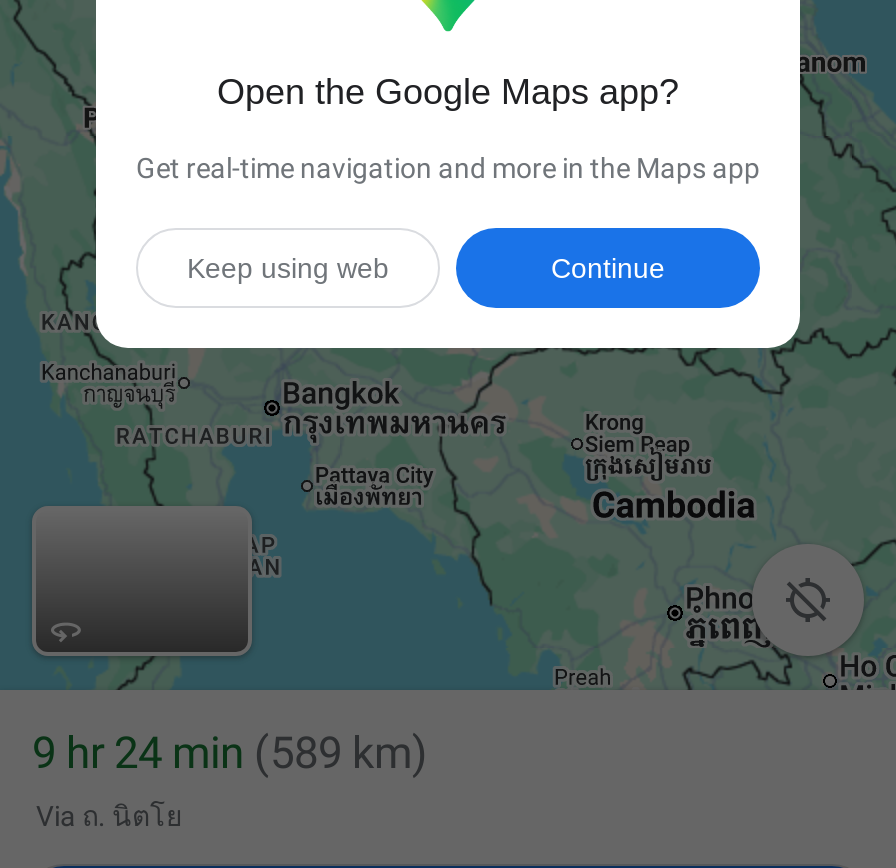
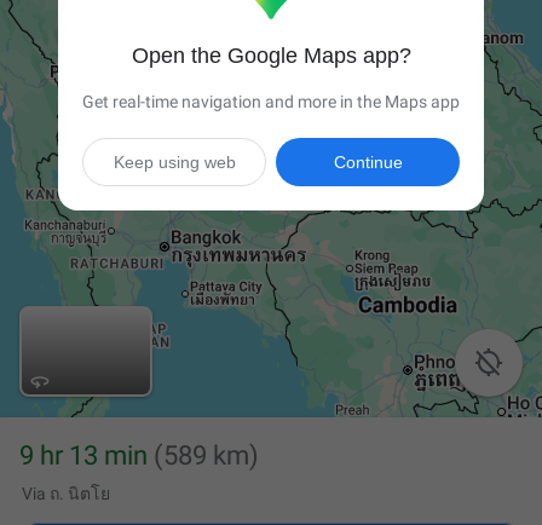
- 9 hr 24 min (589 km)
+ 9 hr 13 min (589 km)
